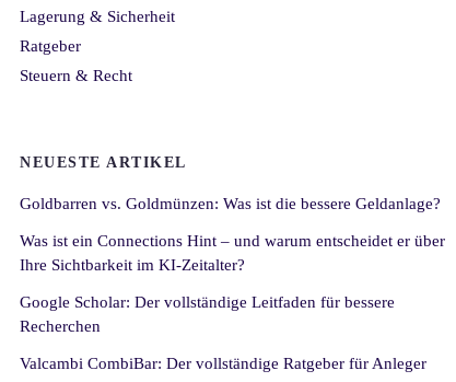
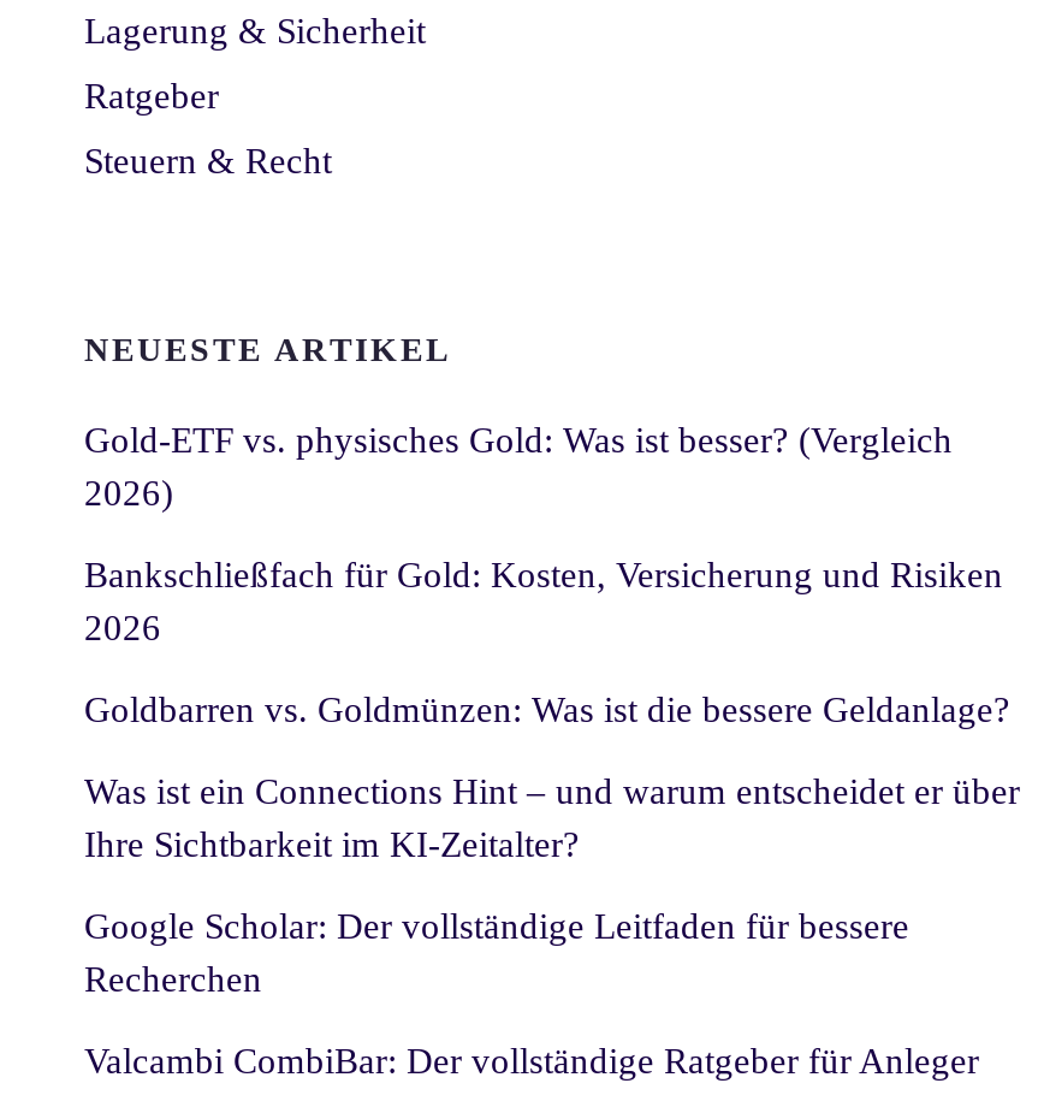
+ Gold-ETF vs. physisches Gold: Was ist besser? (Vergleich
+ 2026)
+ Bankschließfach für Gold: Kosten, Versicherung und Risiken
+ 2026
